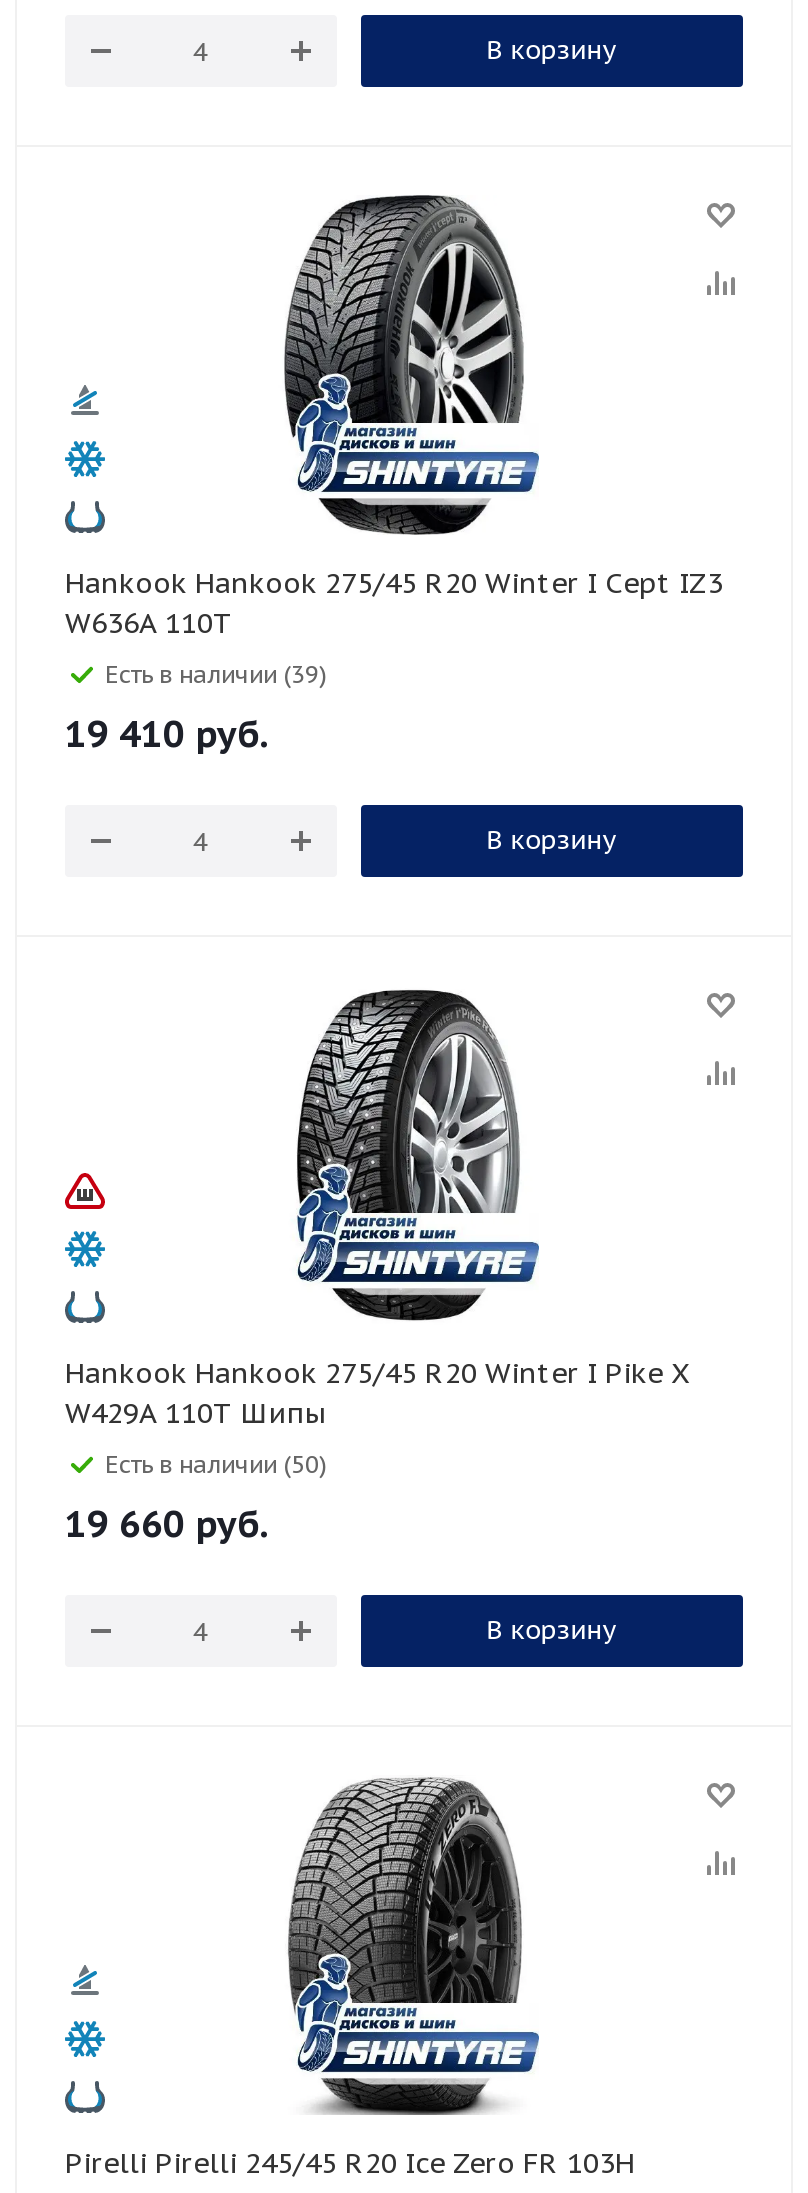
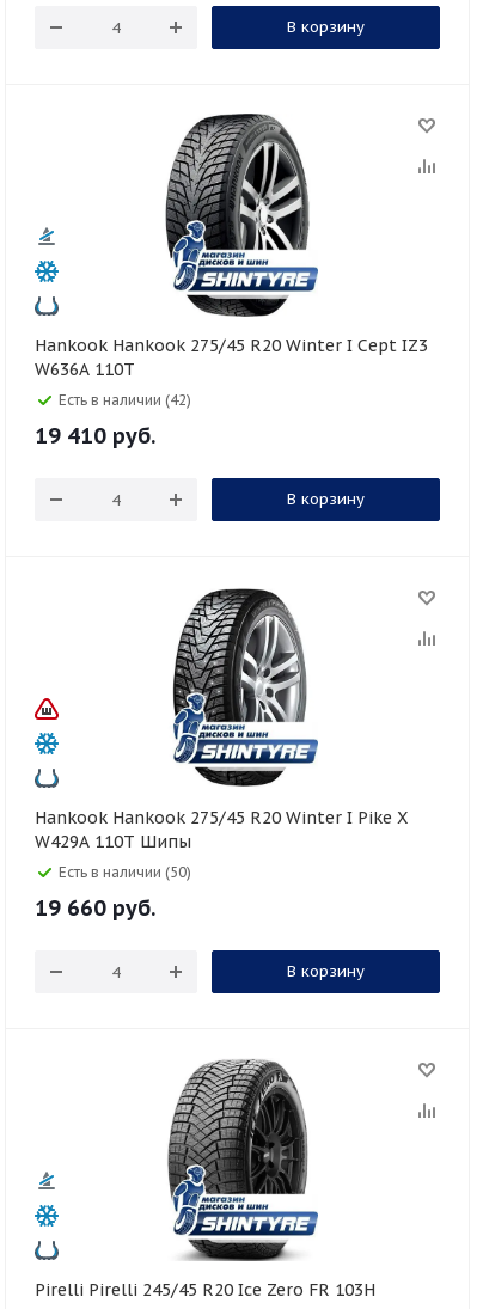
- Есть в наличии (39)
+ Есть в наличии (42)
